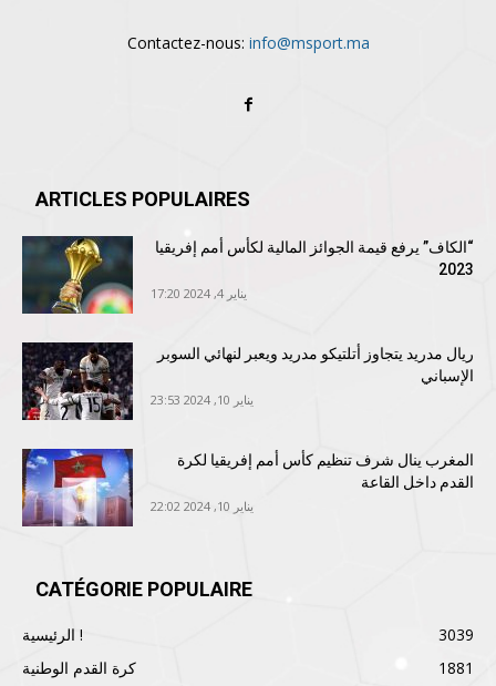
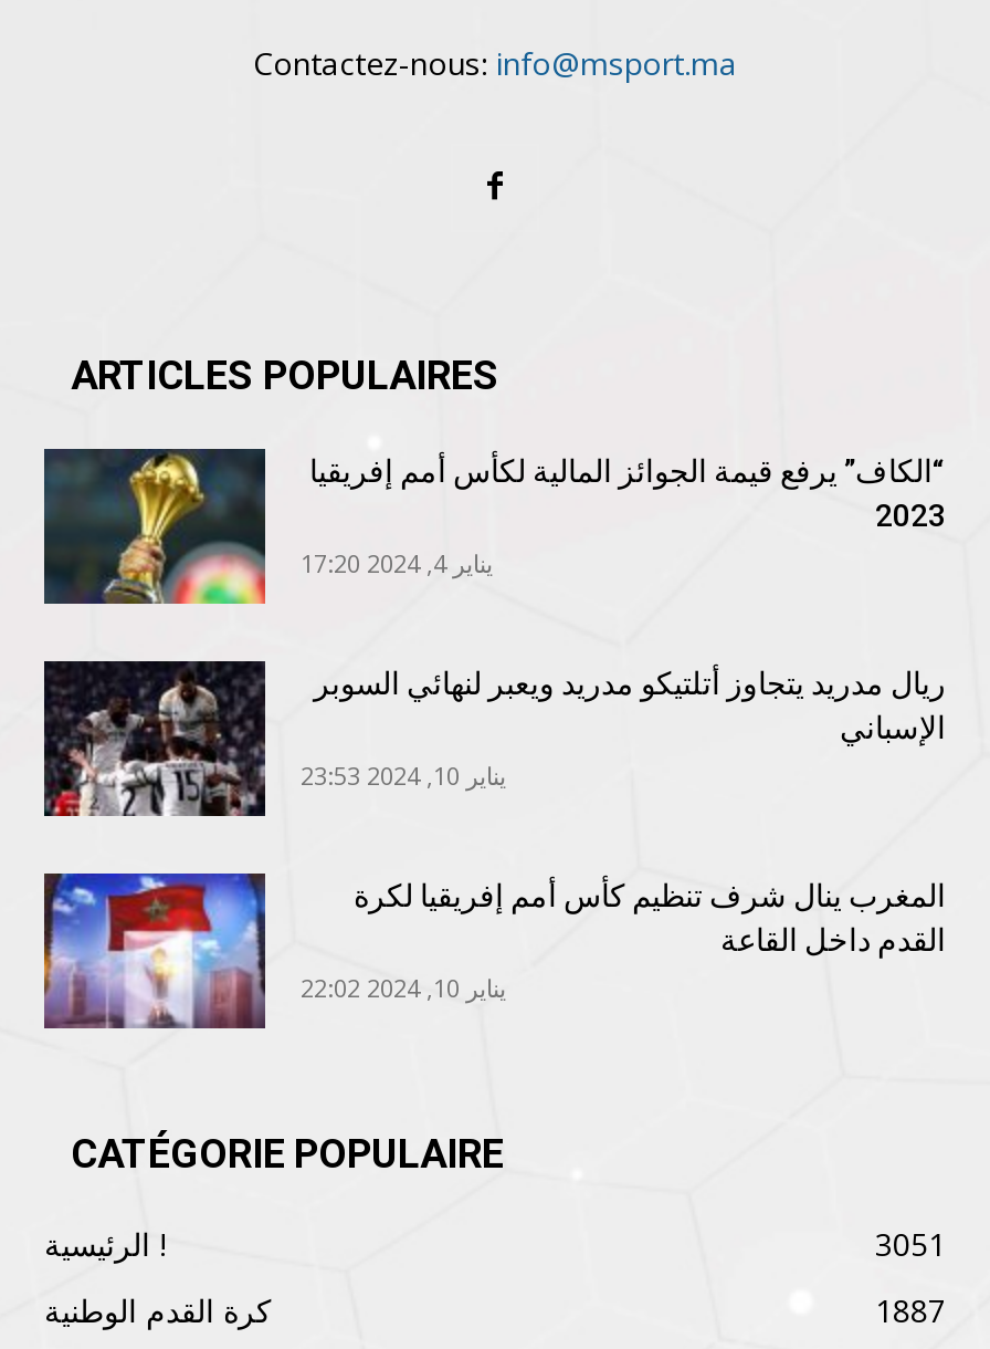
- 3039
+ 3051

- 1881
+ 1887
